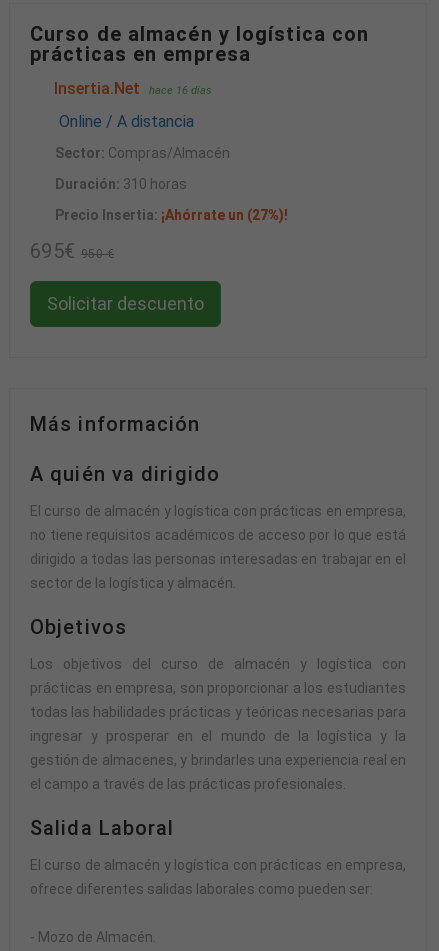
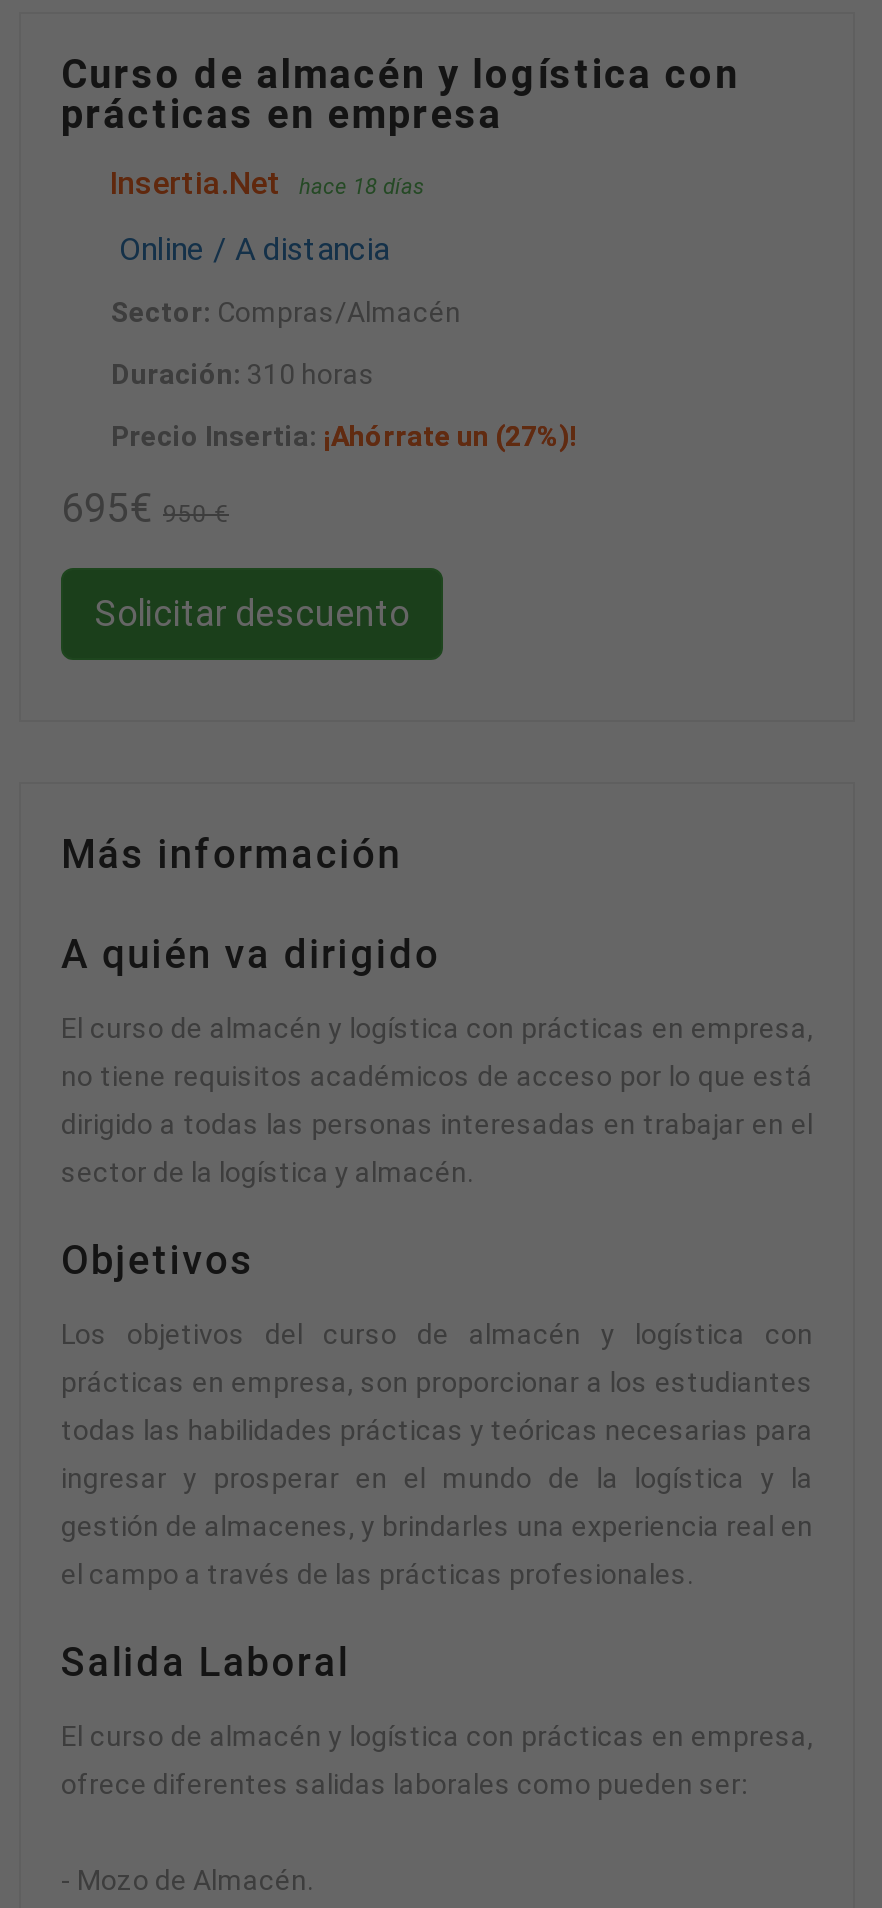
- Insertia.Net hace 16 días
+ Insertia.Net hace 18 días
